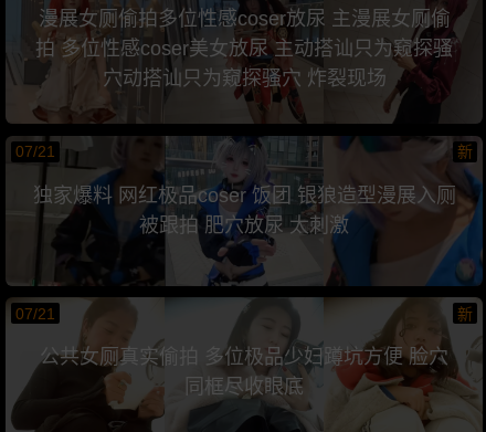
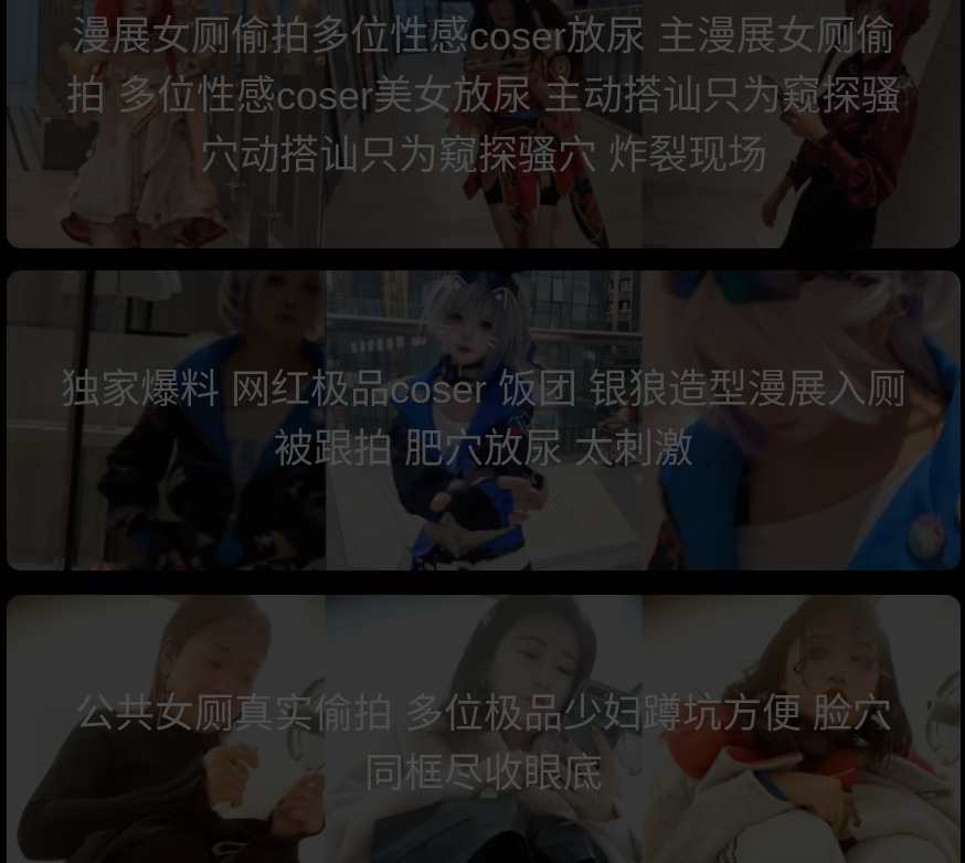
- 07/21
- 新

- 07/21
- 新
